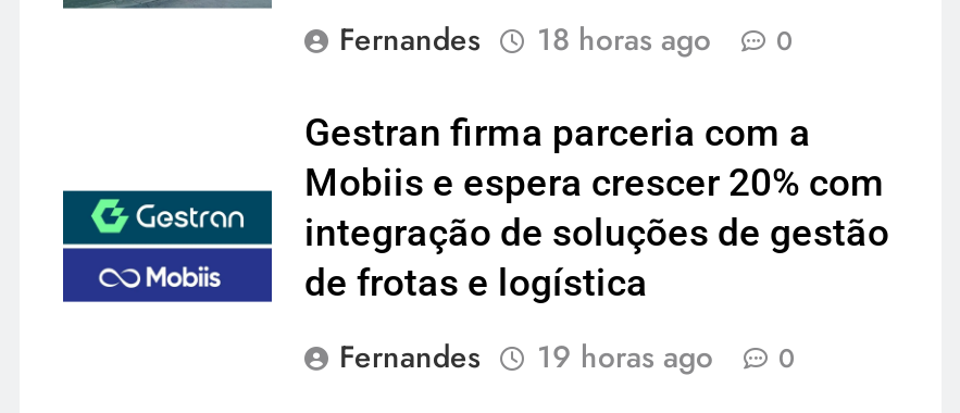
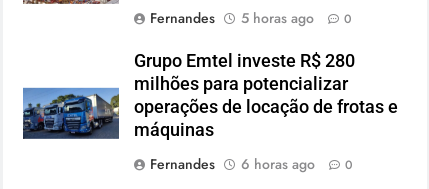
- Fernandes 18 horas ago 0
+ Fernandes 5 horas ago 0

- [image]
- Gestran firma parceria com a
- Mobiis e espera crescer 20% com
- integração de soluções de gestão
- de frotas e logística
+ [image]
+ Grupo Emtel investe R$ 280
+ milhões para potencializar
+ operações de locação de frotas e
+ máquinas

- Fernandes 19 horas ago 0
+ Fernandes 6 horas ago 0
